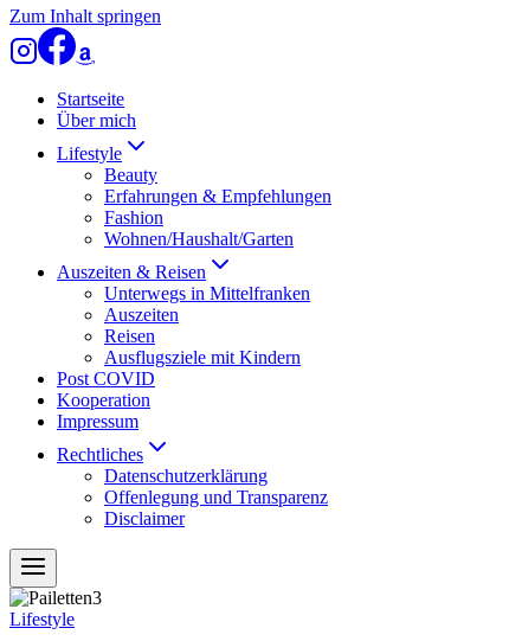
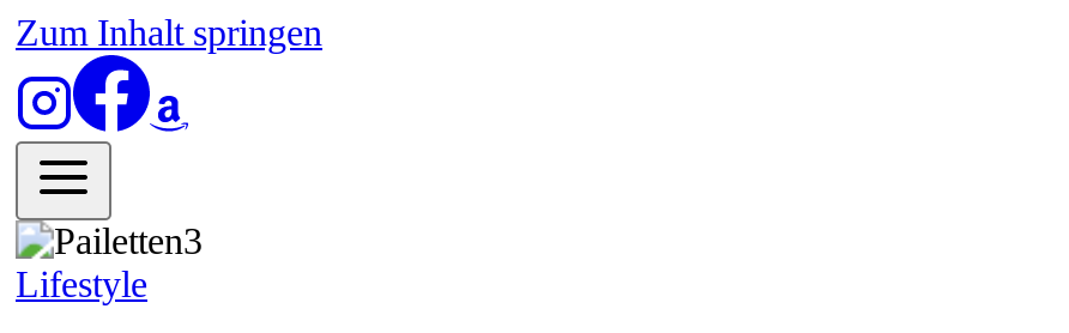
- Startseite
- Über mich
- Lifestyle
- Beauty
- Erfahrungen & Empfehlungen
- Fashion
- Wohnen/Haushalt/Garten
- Auszeiten & Reisen
- Unterwegs in Mittelfranken
- Auszeiten
- Reisen
- Ausflugsziele mit Kindern
- Post COVID
- Kooperation
- Impressum
- Rechtliches
- Datenschutzerklärung
- Offenlegung und Transparenz
- Disclaimer
